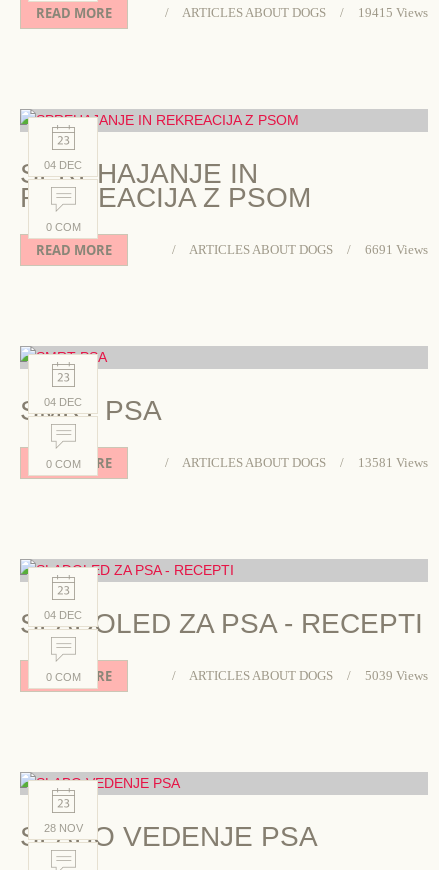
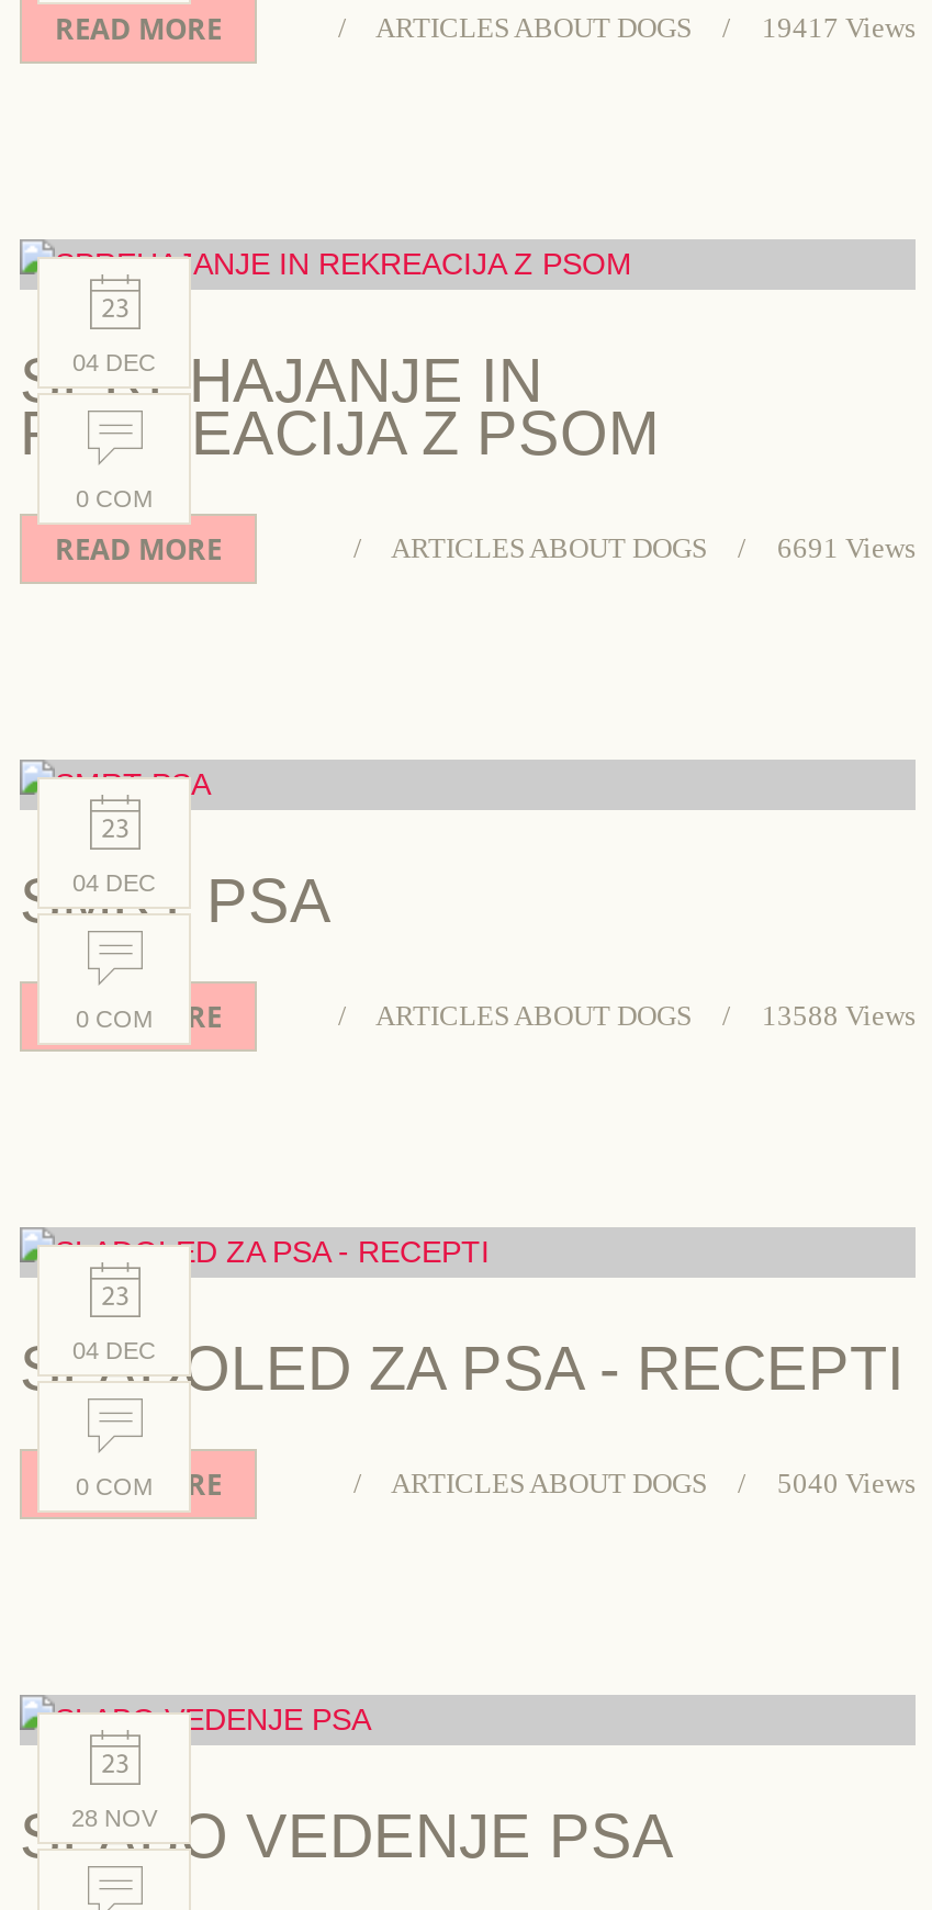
- 19415 Views
+ 19417 Views

- 13581 Views
+ 13588 Views

- 5039 Views
+ 5040 Views
